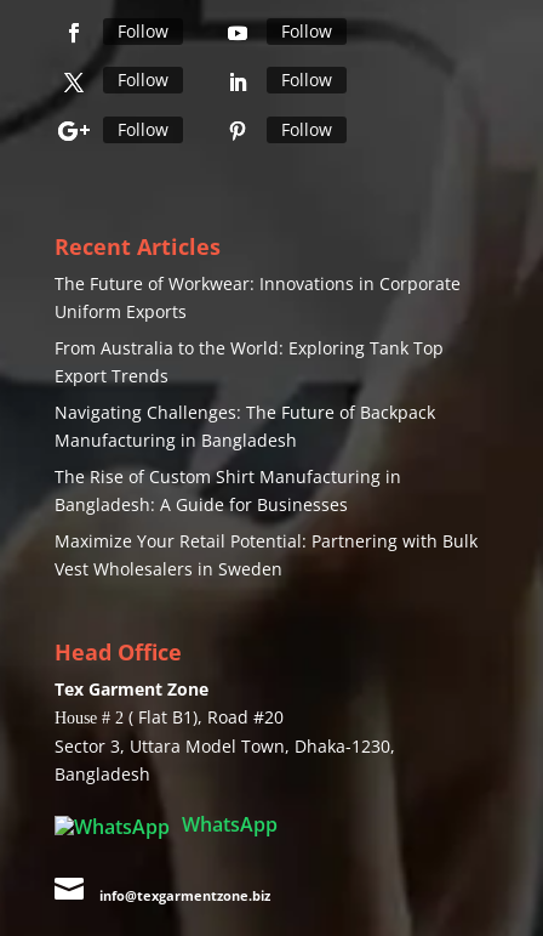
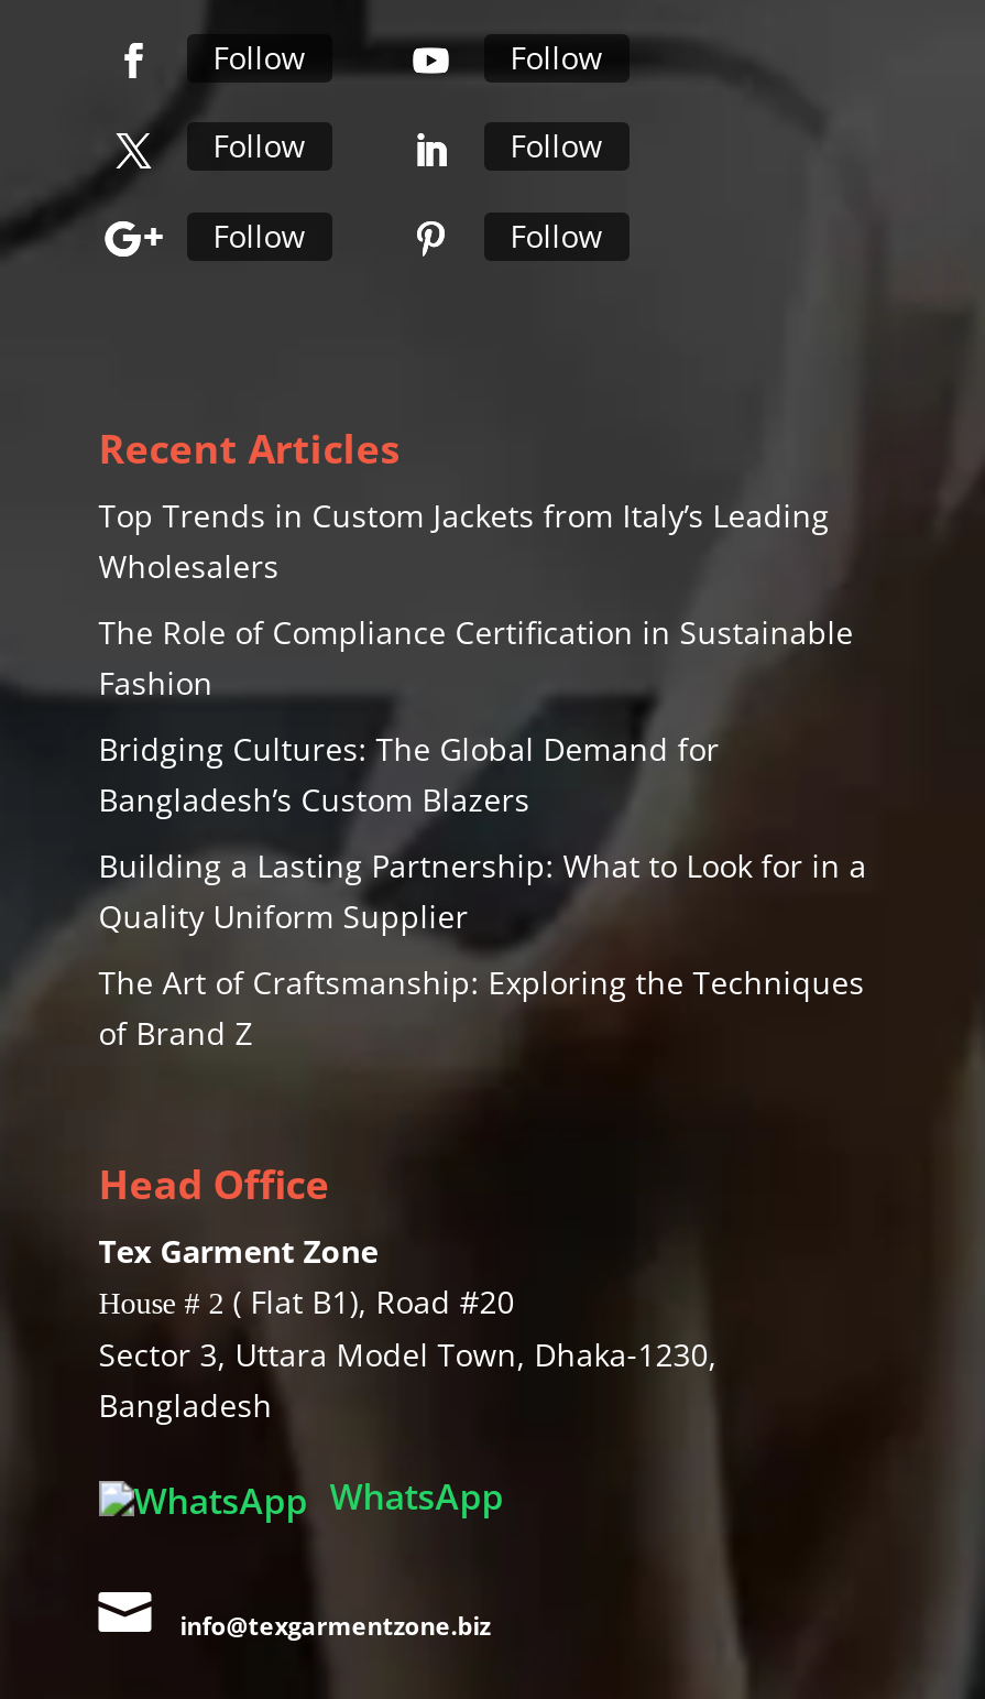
- The Future of Workwear: Innovations in Corporate
- Uniform Exports
+ Top Trends in Custom Jackets from Italy’s Leading
+ Wholesalers

- From Australia to the World: Exploring Tank Top
- Export Trends
+ The Role of Compliance Certification in Sustainable
+ Fashion

- Navigating Challenges: The Future of Backpack
- Manufacturing in Bangladesh
+ Bridging Cultures: The Global Demand for
+ Bangladesh’s Custom Blazers

- The Rise of Custom Shirt Manufacturing in
- Bangladesh: A Guide for Businesses
+ Building a Lasting Partnership: What to Look for in a
+ Quality Uniform Supplier

- Maximize Your Retail Potential: Partnering with Bulk
- Vest Wholesalers in Sweden
+ The Art of Craftsmanship: Exploring the Techniques
+ of Brand Z
